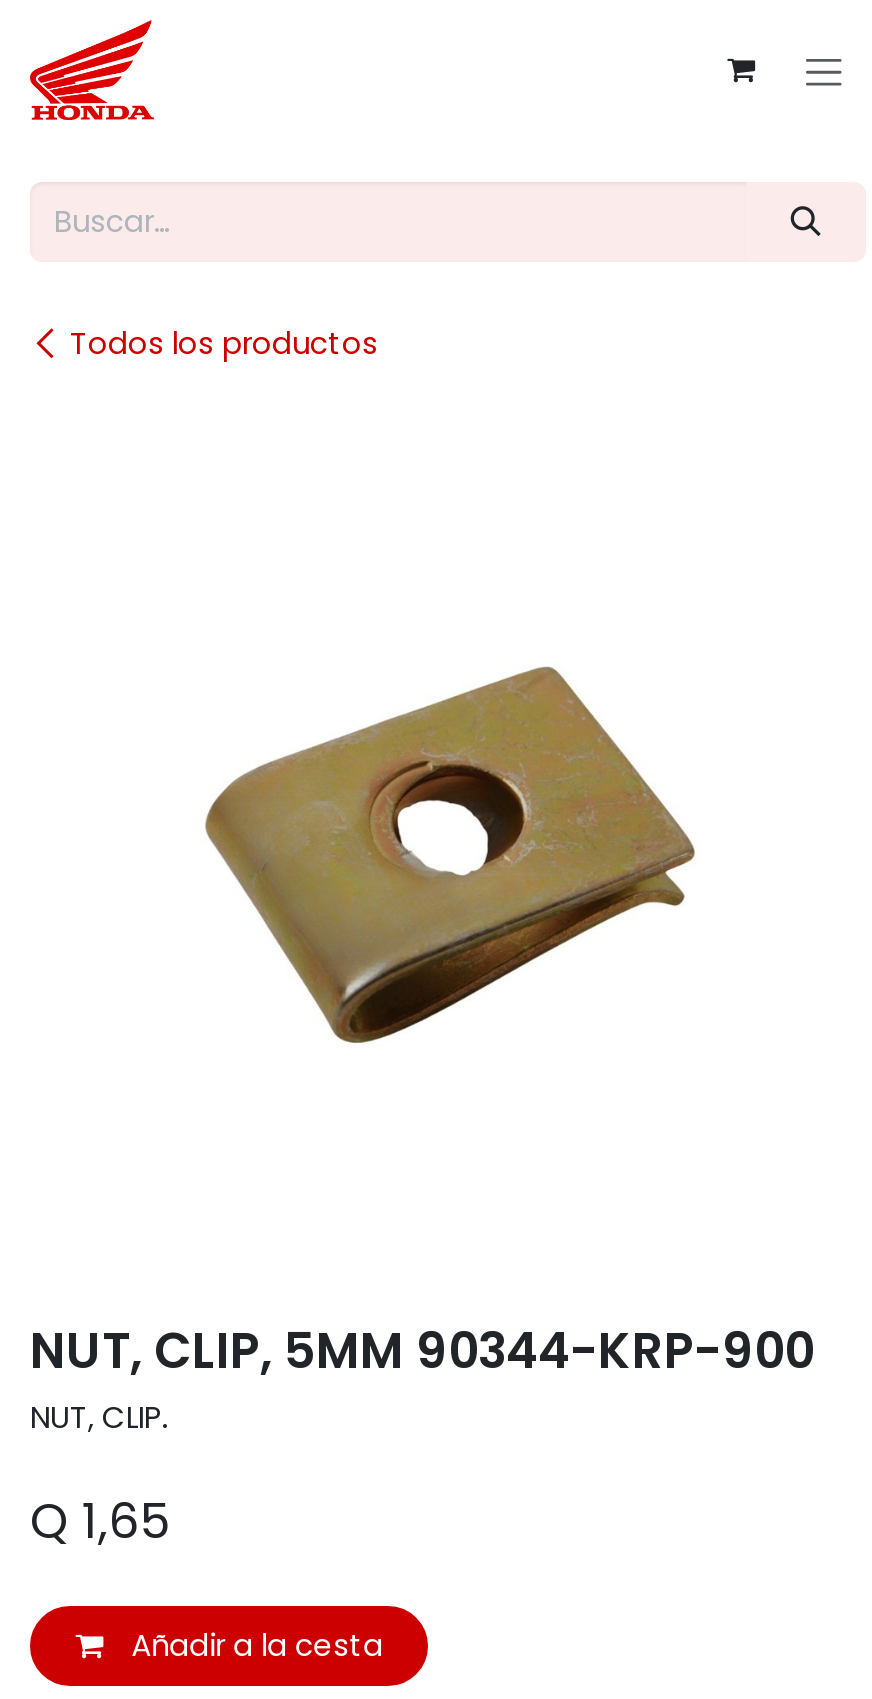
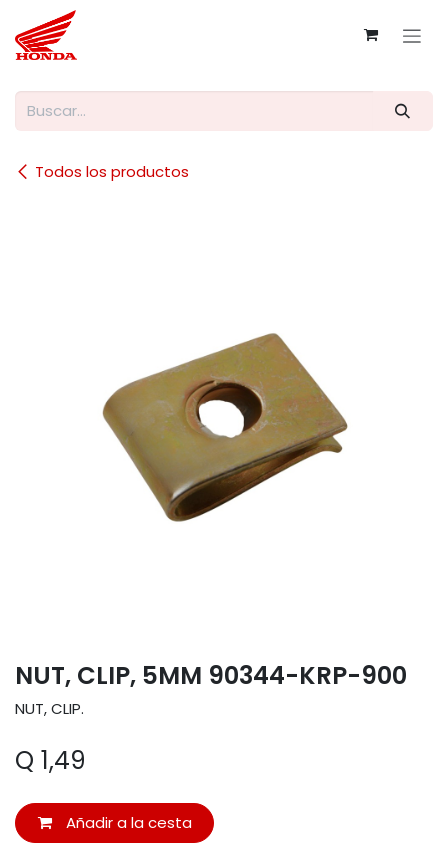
- Q 1,65
+ Q 1,49
